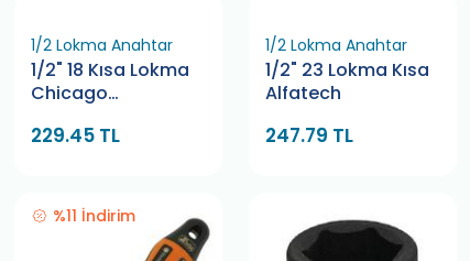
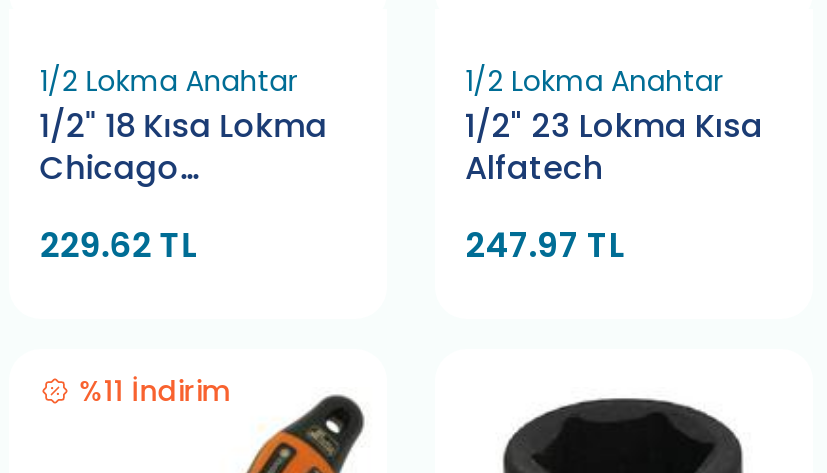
- 229.45 TL
+ 229.62 TL

- 247.79 TL
+ 247.97 TL
